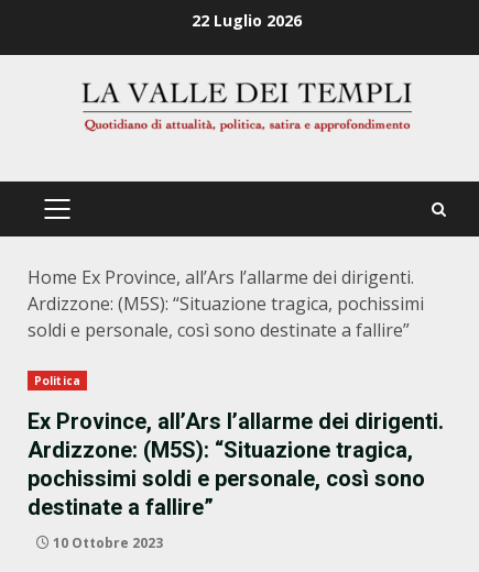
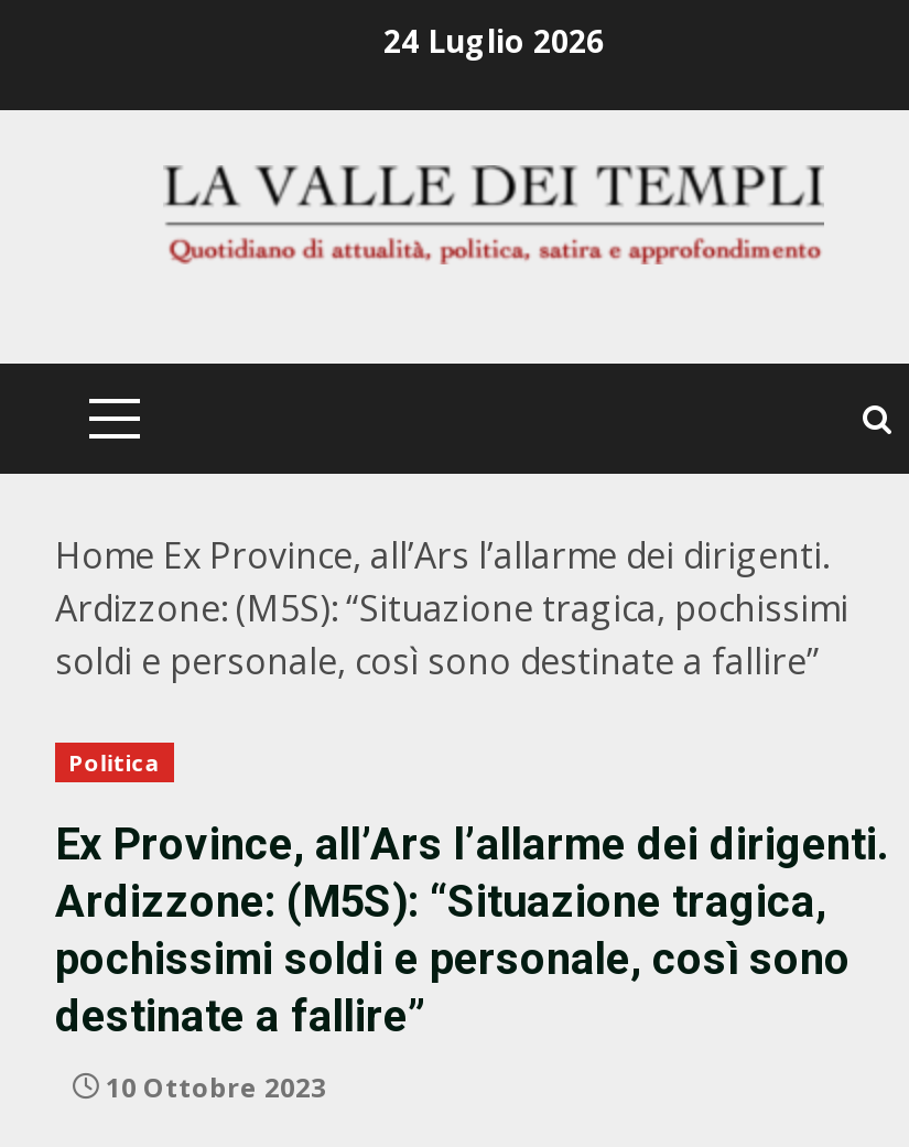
- 22 Luglio 2026
+ 24 Luglio 2026
